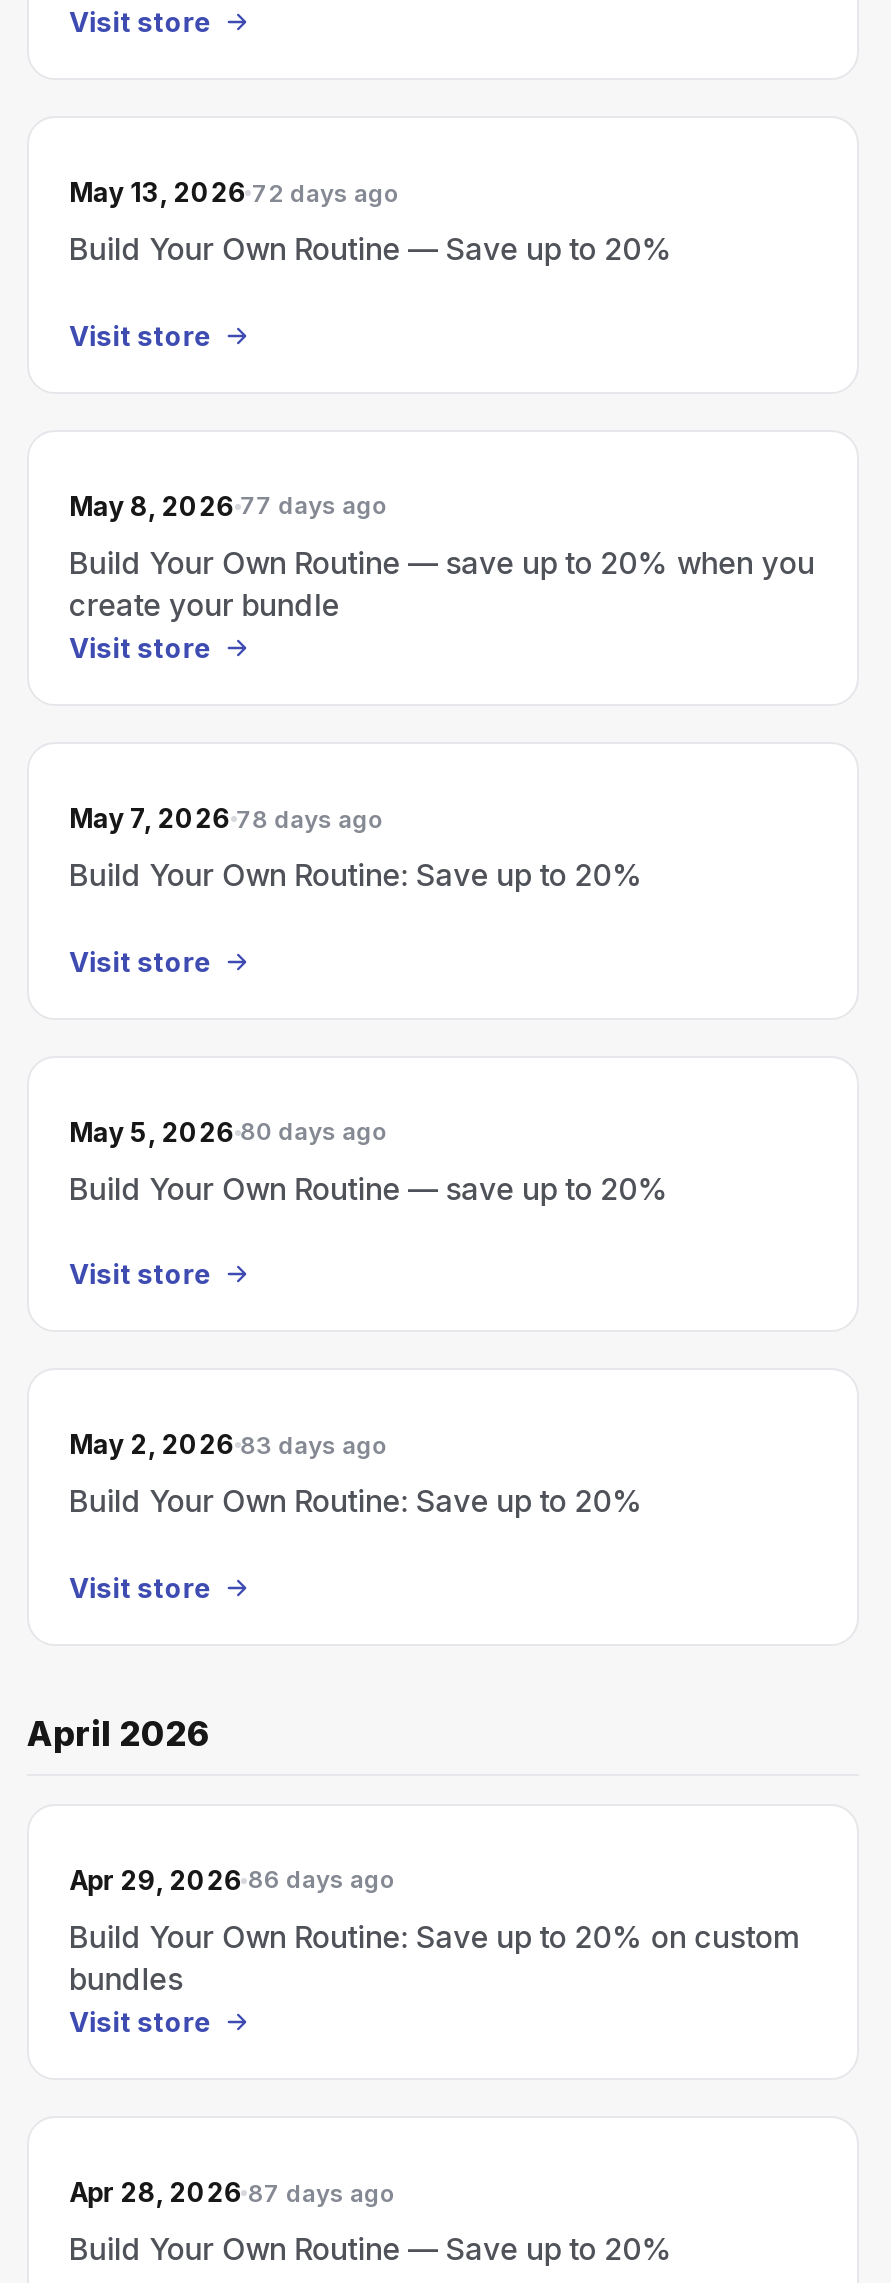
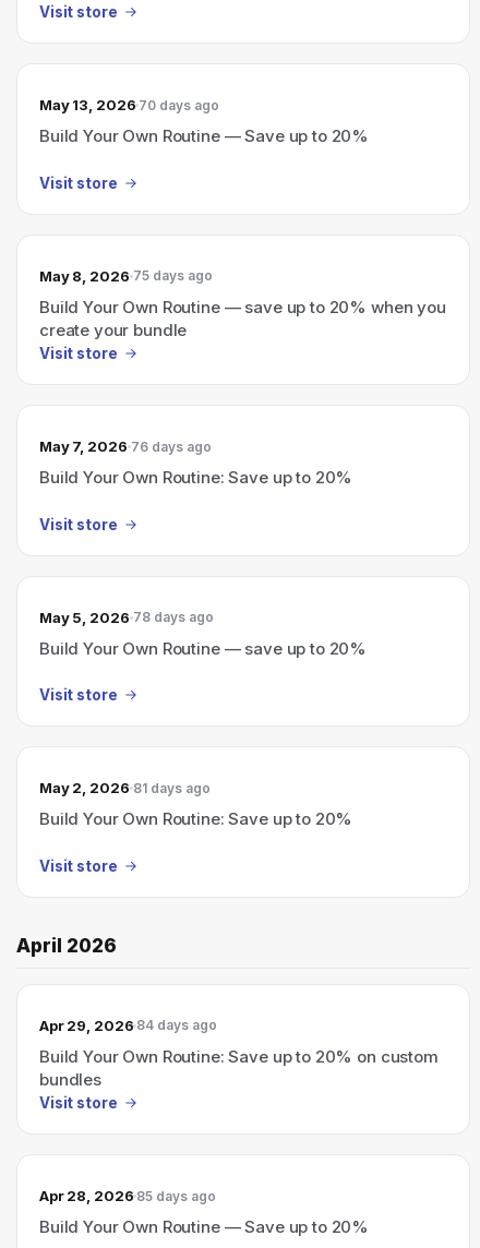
- May 13, 2026 72 days ago
+ May 13, 2026 70 days ago

- May 8, 2026 77 days ago
+ May 8, 2026 75 days ago

- May 7, 2026 78 days ago
+ May 7, 2026 76 days ago

- May 5, 2026 80 days ago
+ May 5, 2026 78 days ago

- May 2, 2026 83 days ago
+ May 2, 2026 81 days ago

- Apr 29, 2026 86 days ago
+ Apr 29, 2026 84 days ago

- Apr 28, 2026 87 days ago
+ Apr 28, 2026 85 days ago
